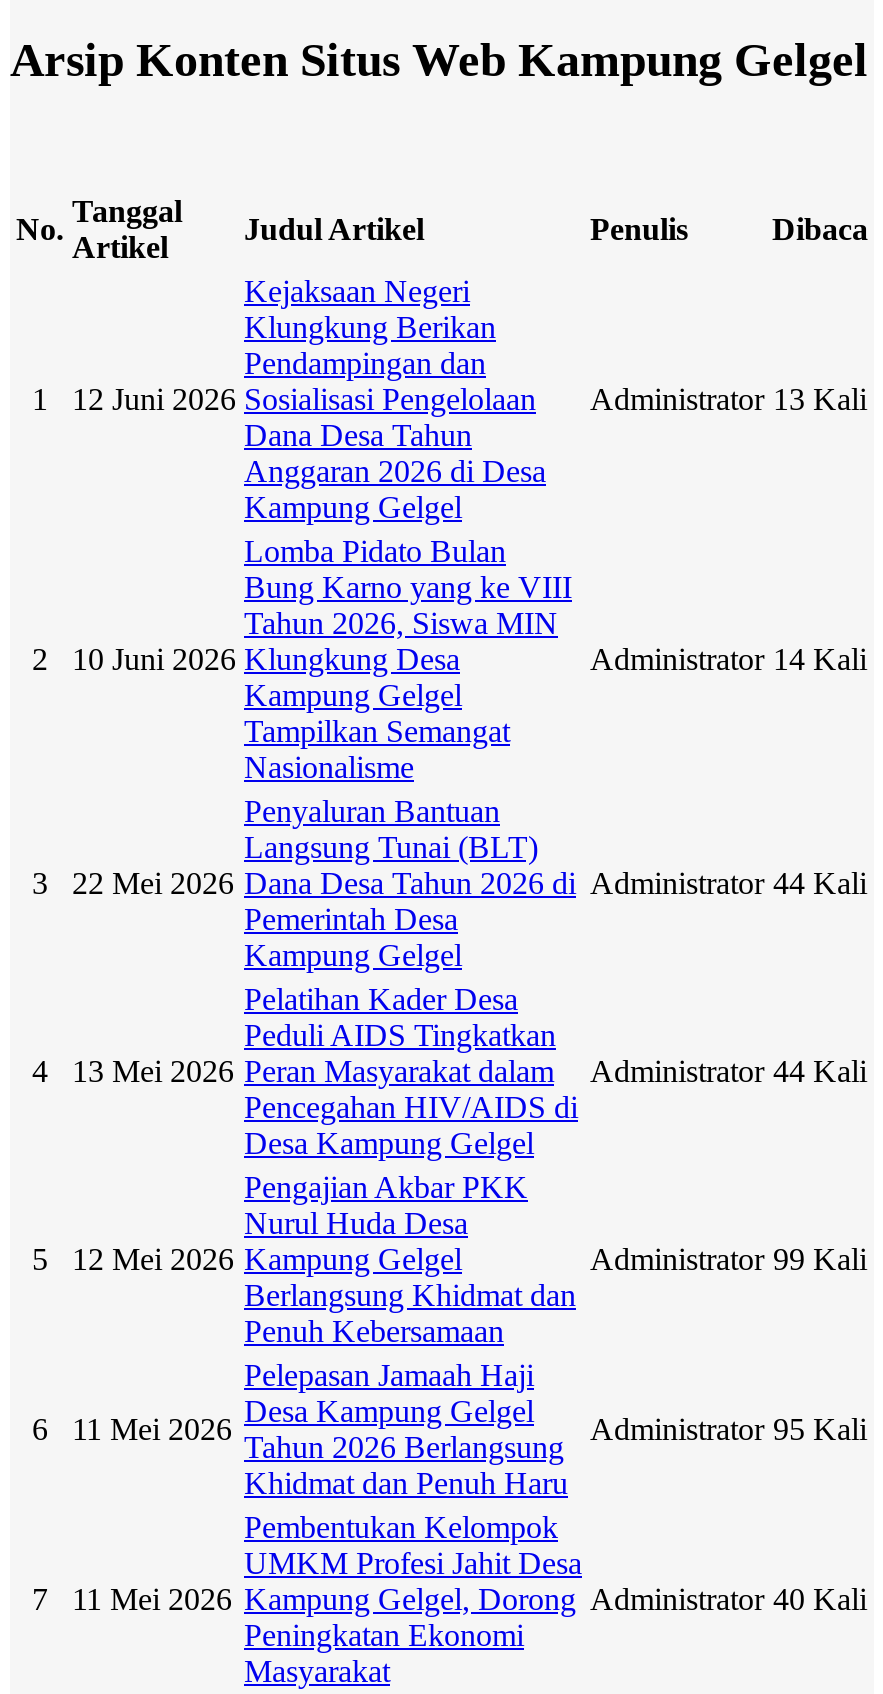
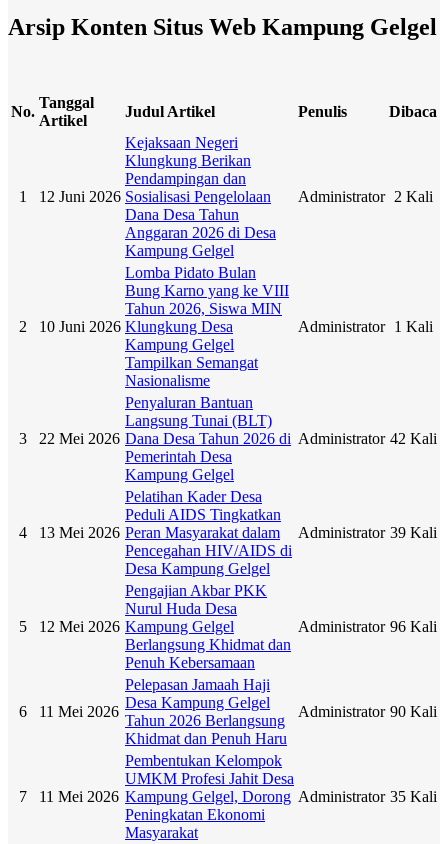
- Administrator 13 Kali
+ Administrator 2 Kali

- Administrator 14 Kali
+ Administrator 1 Kali

- Administrator 44 Kali
+ Administrator 42 Kali

- Administrator 44 Kali
+ Administrator 39 Kali

- Administrator 99 Kali
+ Administrator 96 Kali

- Administrator 95 Kali
+ Administrator 90 Kali

- Administrator 40 Kali
+ Administrator 35 Kali
